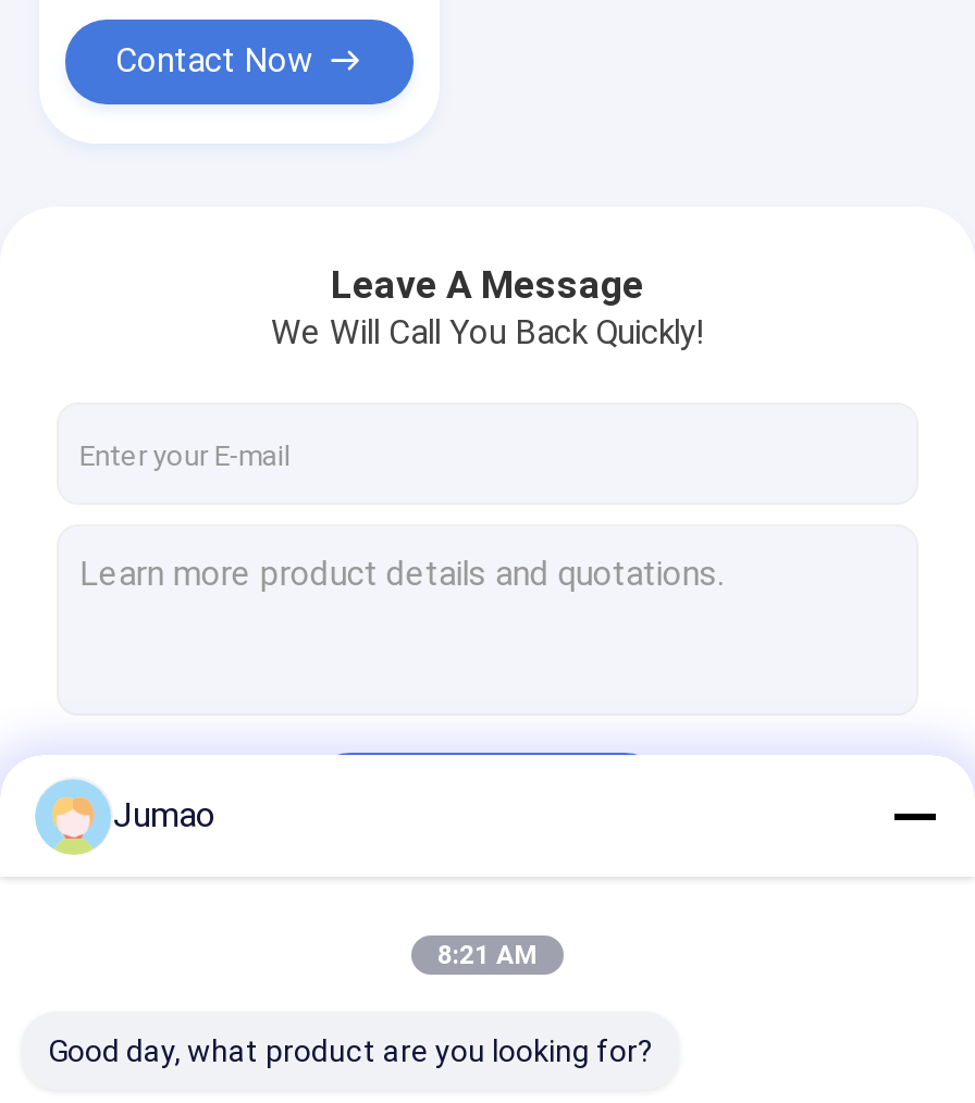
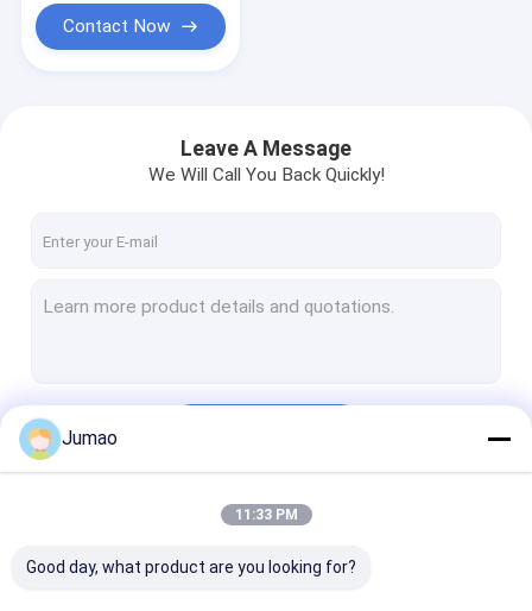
- 8:21 AM
+ 11:33 PM
